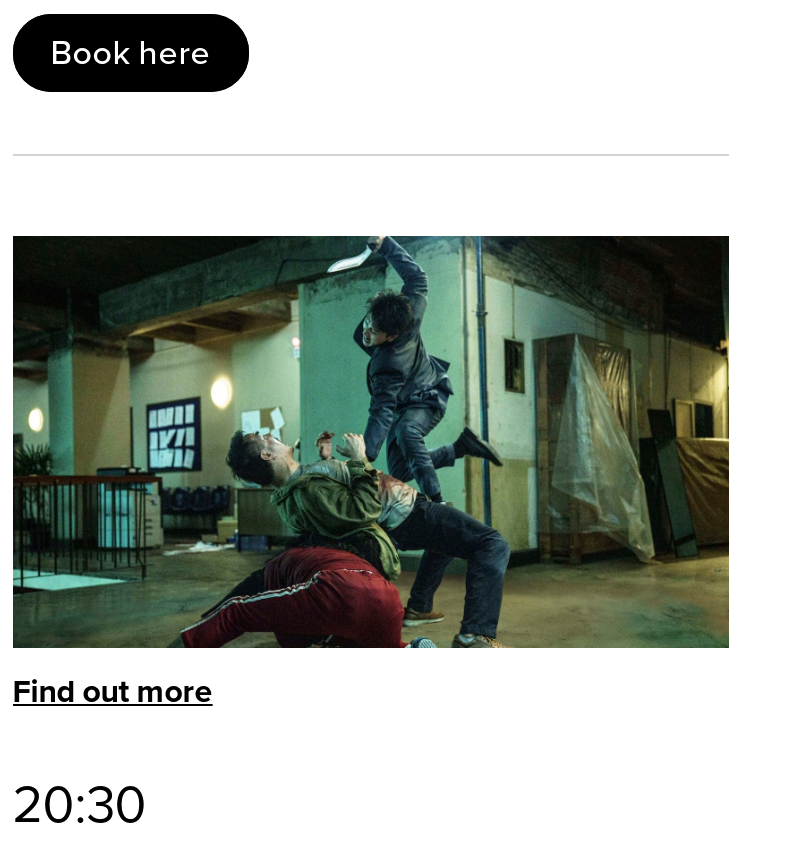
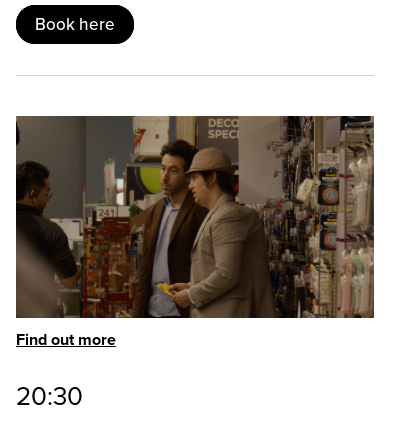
- [image]
+ [image]
